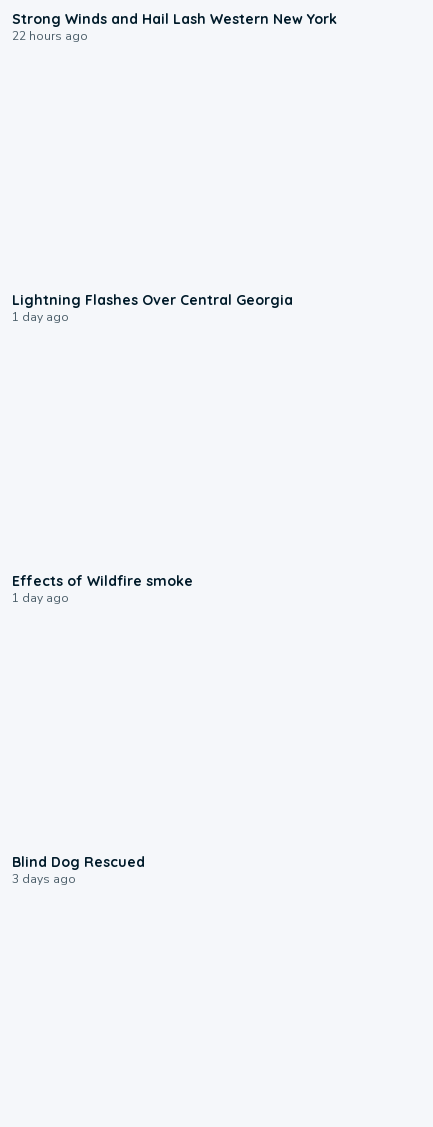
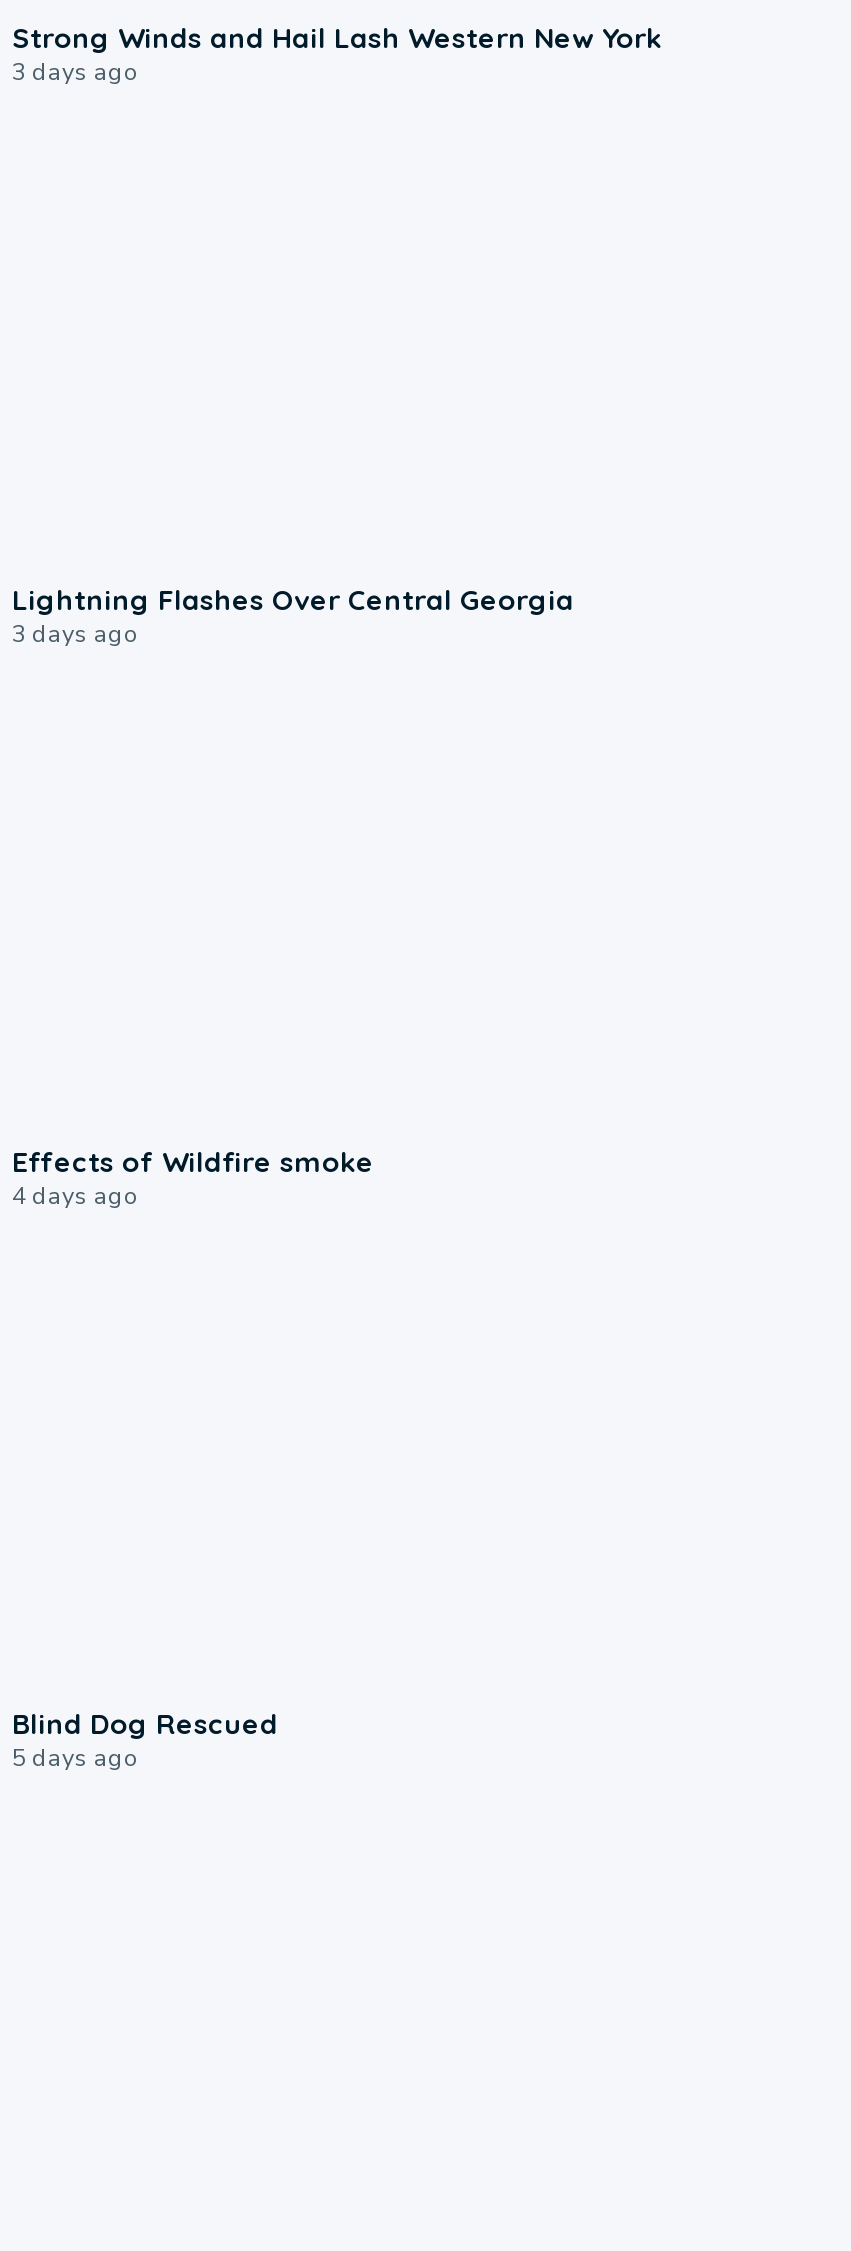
- 22 hours ago
+ 3 days ago

- 1 day ago
+ 3 days ago

- 1 day ago
+ 4 days ago

- 3 days ago
+ 5 days ago
